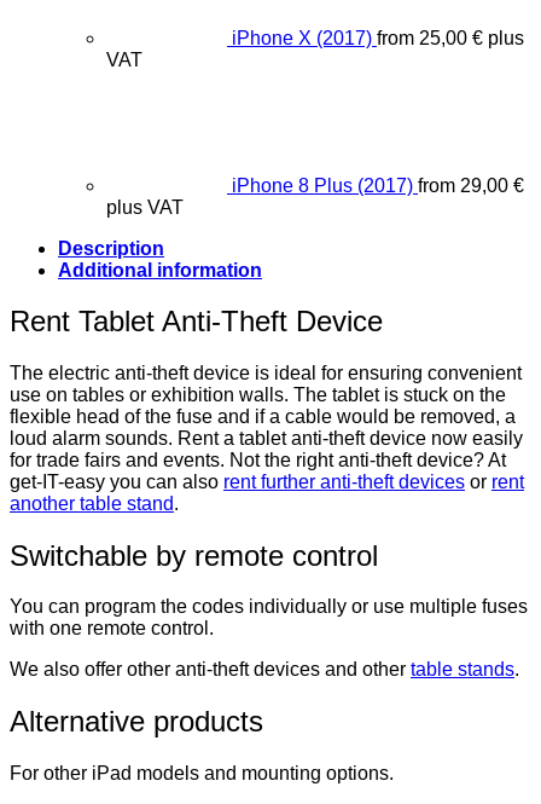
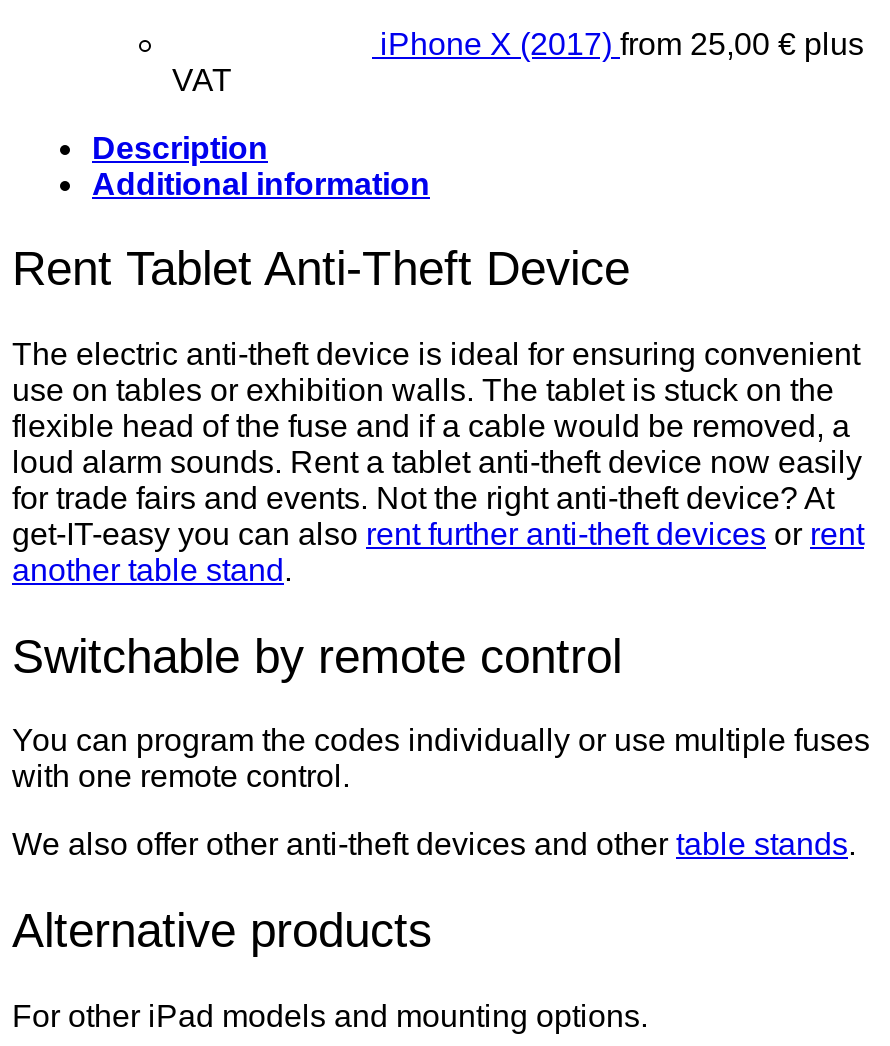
- iPhone 8 Plus (2017) from 29,00 €
- plus VAT
